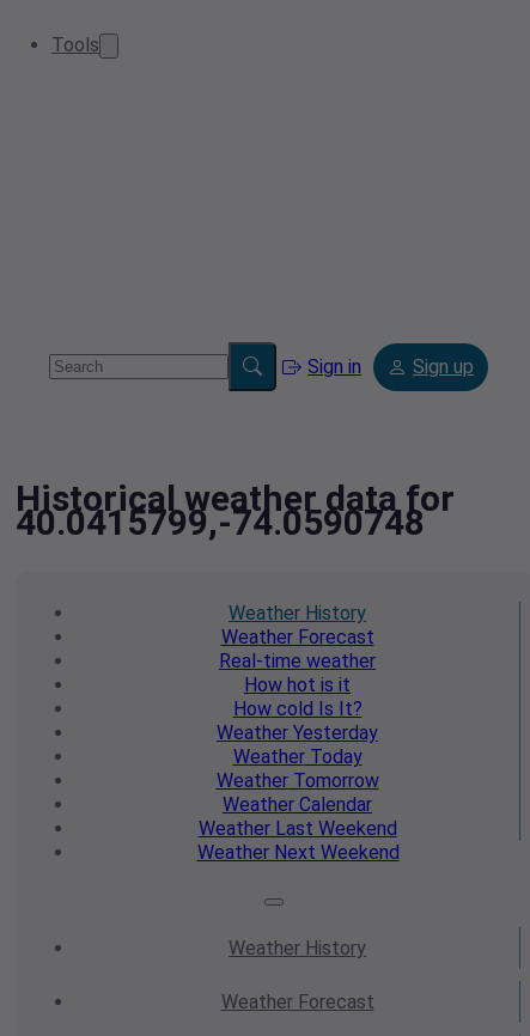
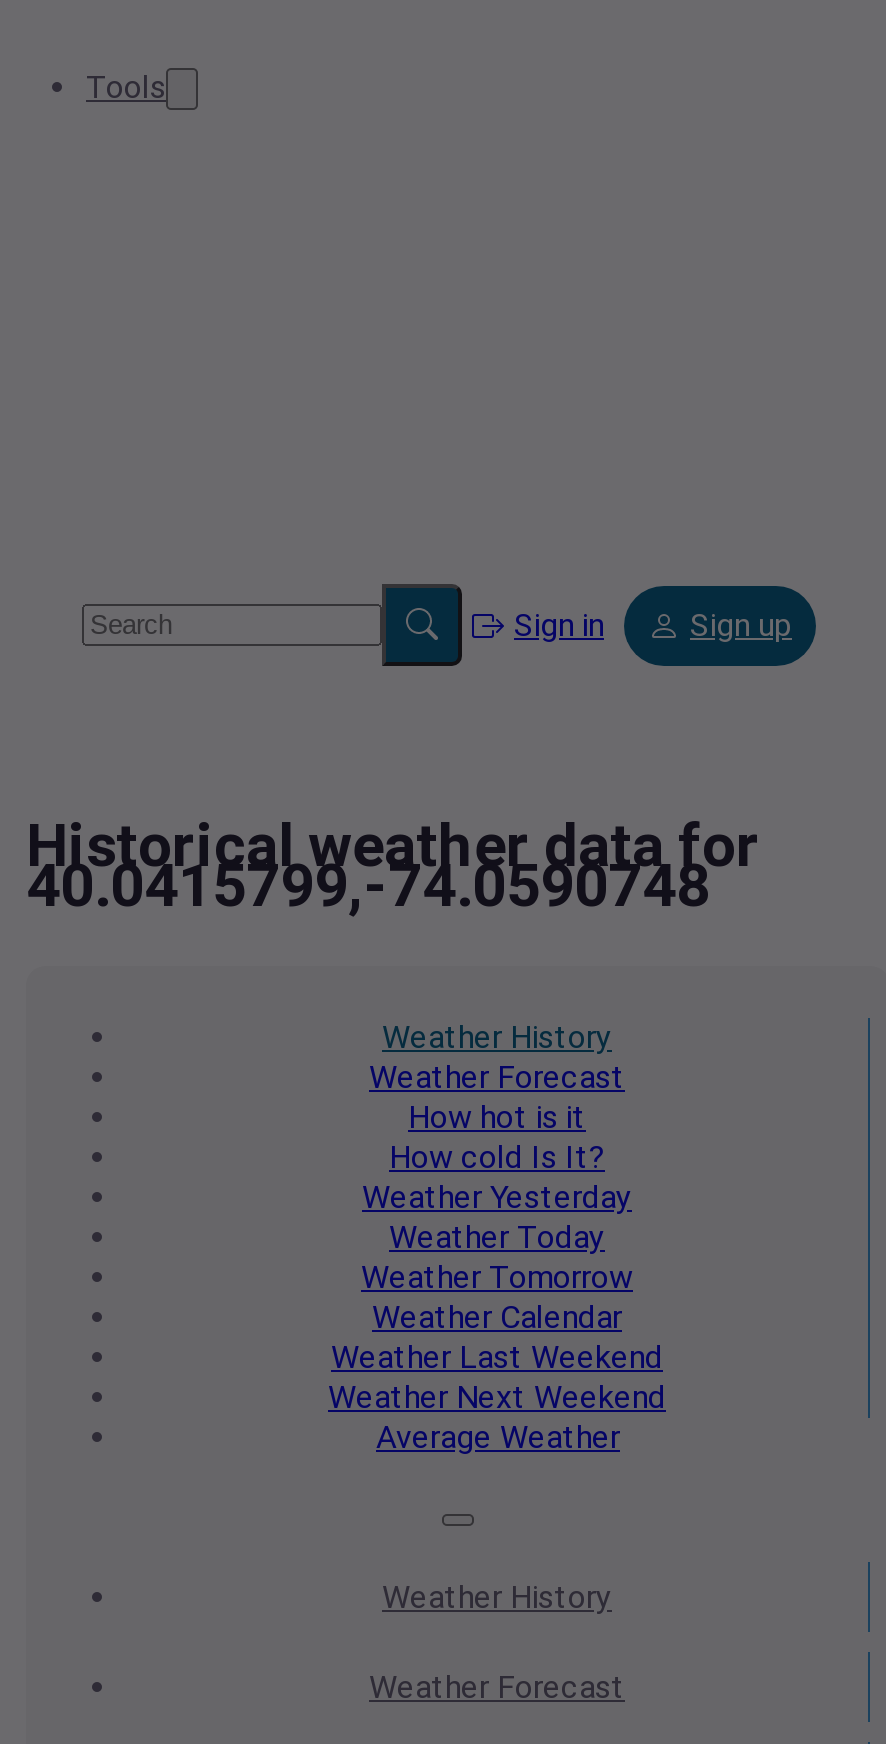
- Real-time weather

moved up: How hot is it | How cold Is It? | Weather Yesterday | Weather Today | Weather Tomorrow | Weather Calendar | Weather Last Weekend | Weather Next Weekend

+ Average Weather
